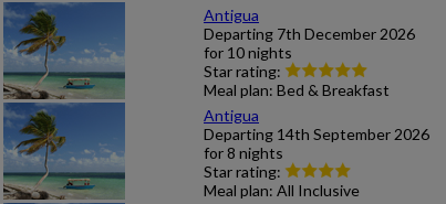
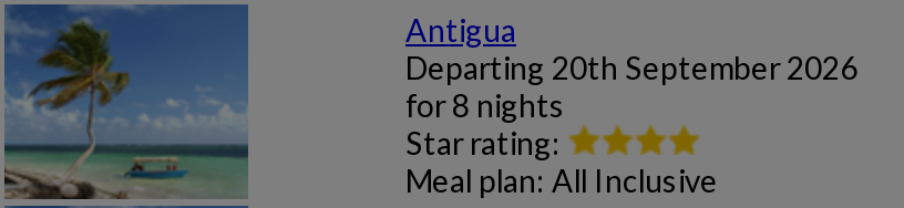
- Departing 7th December 2026
- for 10 nights
- Star rating:
- Meal plan: Bed & Breakfast
- Antigua
- Departing 14th September 2026
+ Departing 20th September 2026
